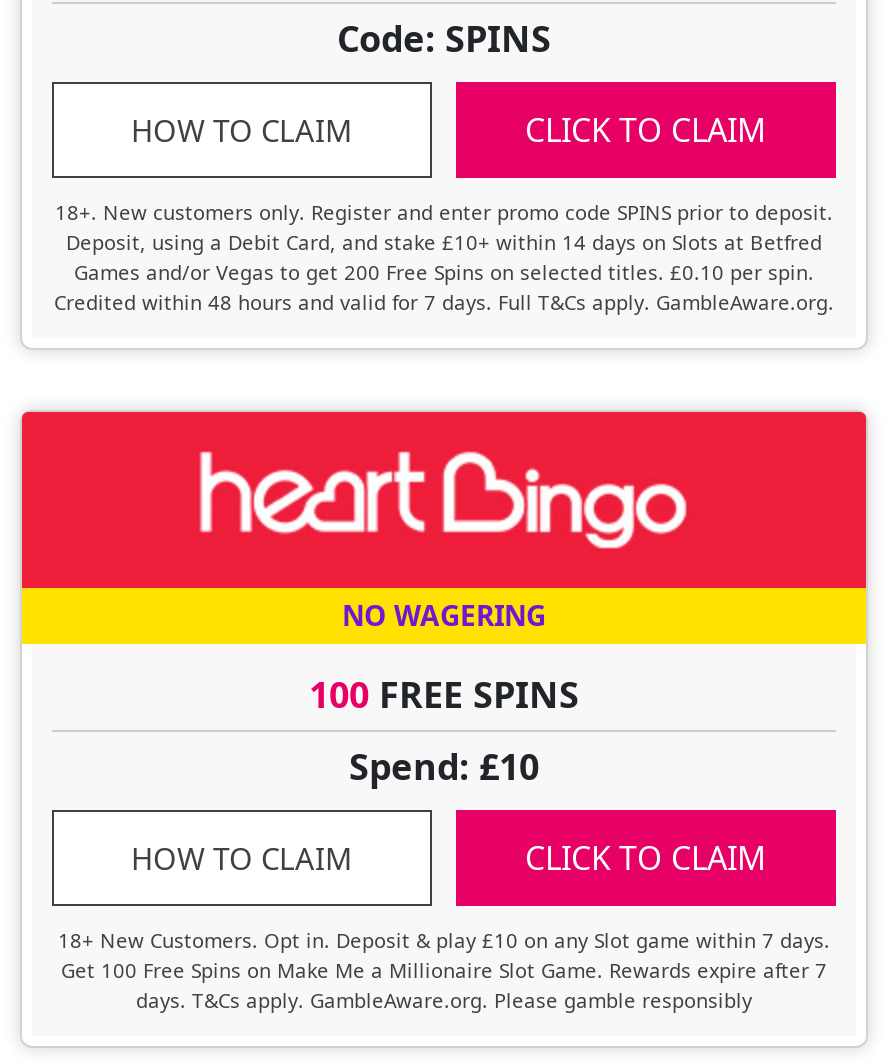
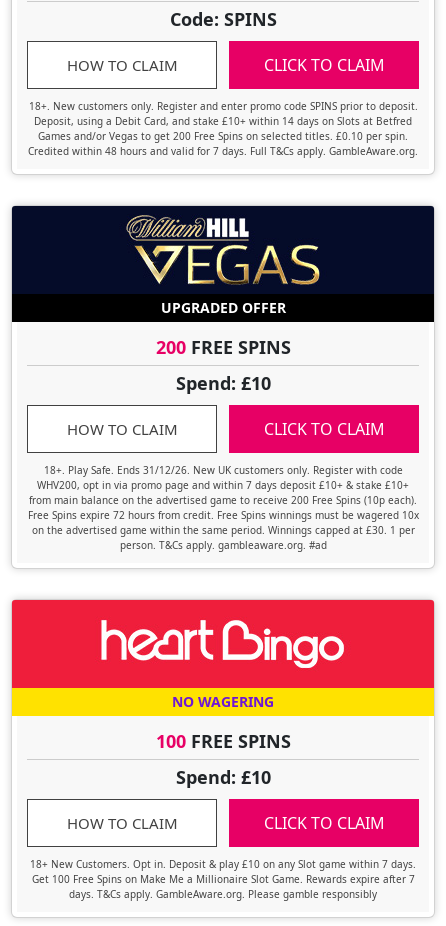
+ [image]
+ UPGRADED OFFER
+ 200 FREE SPINS
+ Spend: £10
+ CLICK TO CLAIM
+ HOW TO CLAIM
+ 18+. Play Safe. Ends 31/12/26. New UK customers only. Register with code
+ WHV200, opt in via promo page and within 7 days deposit £10+ & stake £10+
+ from main balance on the advertised game to receive 200 Free Spins (10p each).
+ Free Spins expire 72 hours from credit. Free Spins winnings must be wagered 10x
+ on the advertised game within the same period. Winnings capped at £30. 1 per
+ person. T&Cs apply. gambleaware.org. #ad
